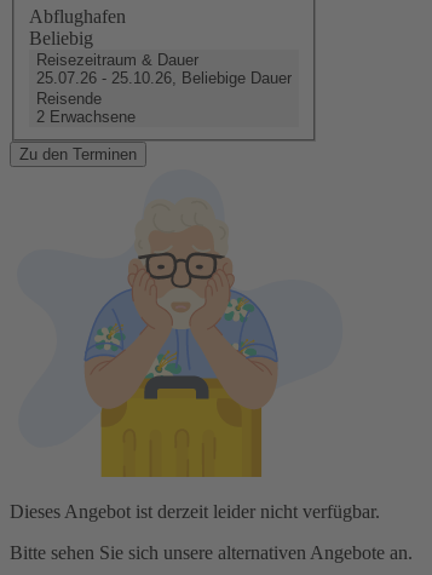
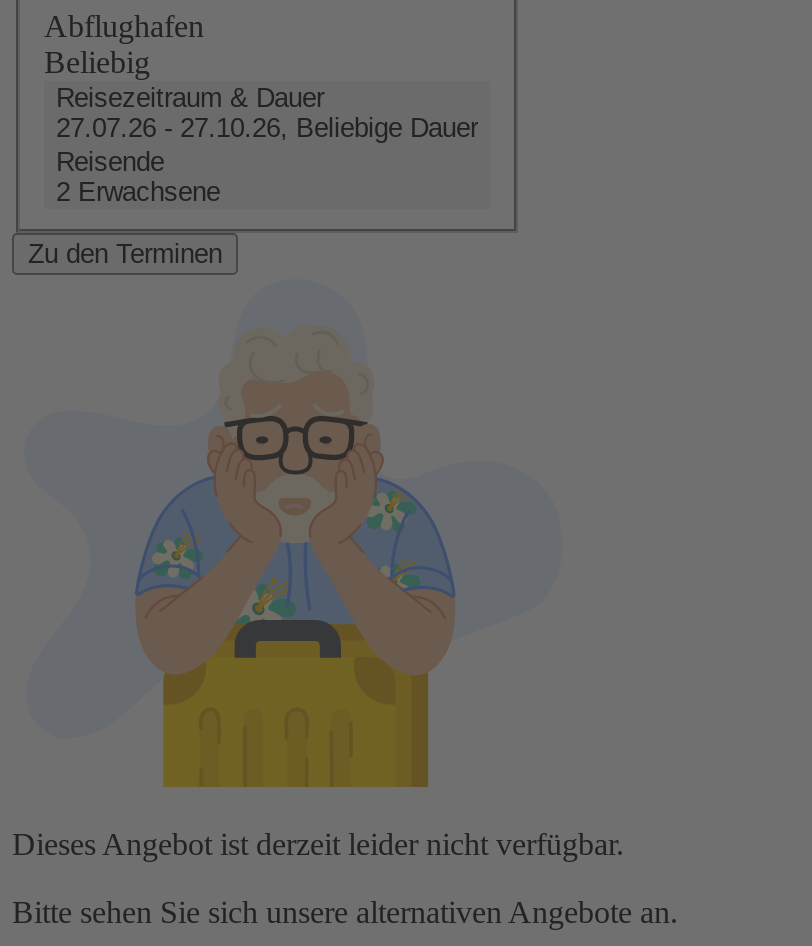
- 25.07.26 - 25.10.26, Beliebige Dauer
+ 27.07.26 - 27.10.26, Beliebige Dauer
